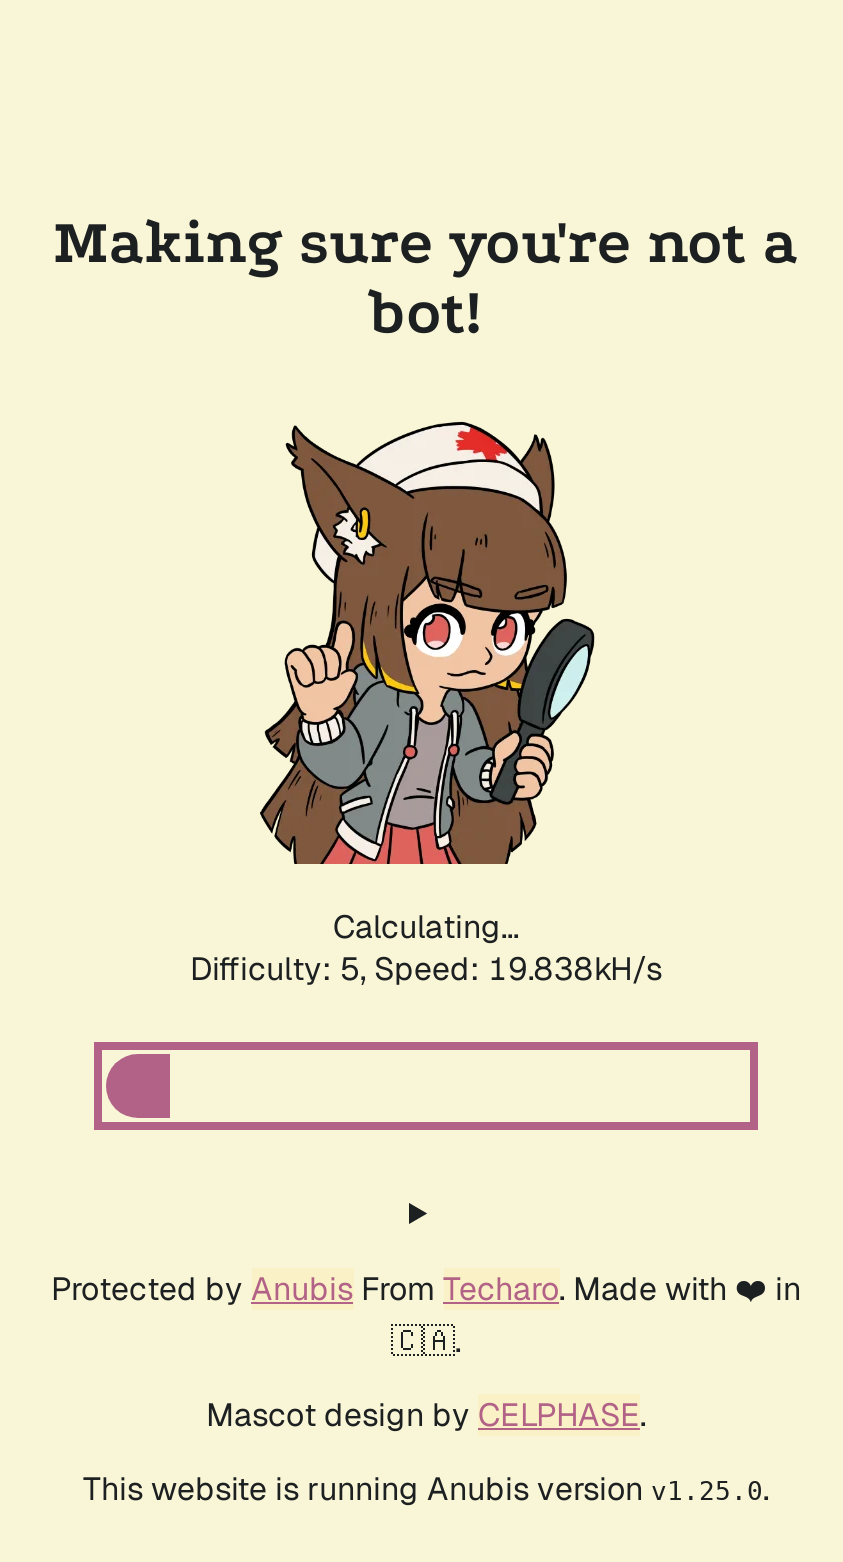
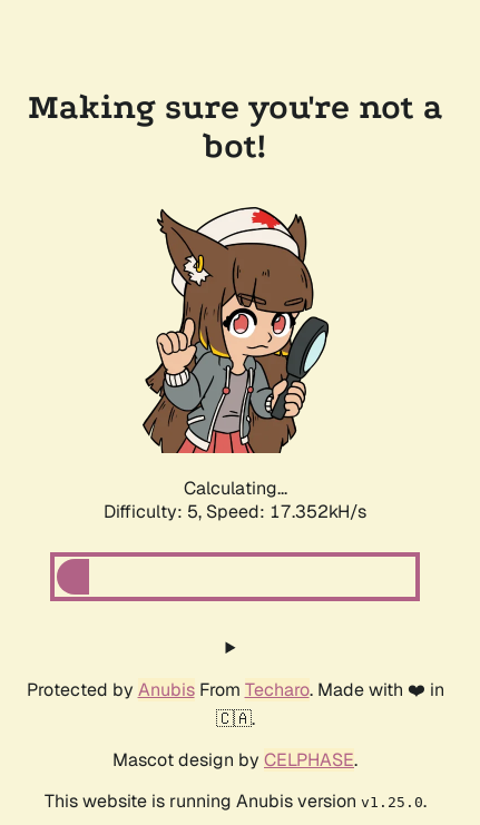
- Difficulty: 5, Speed: 19.838kH/s
+ Difficulty: 5, Speed: 17.352kH/s
